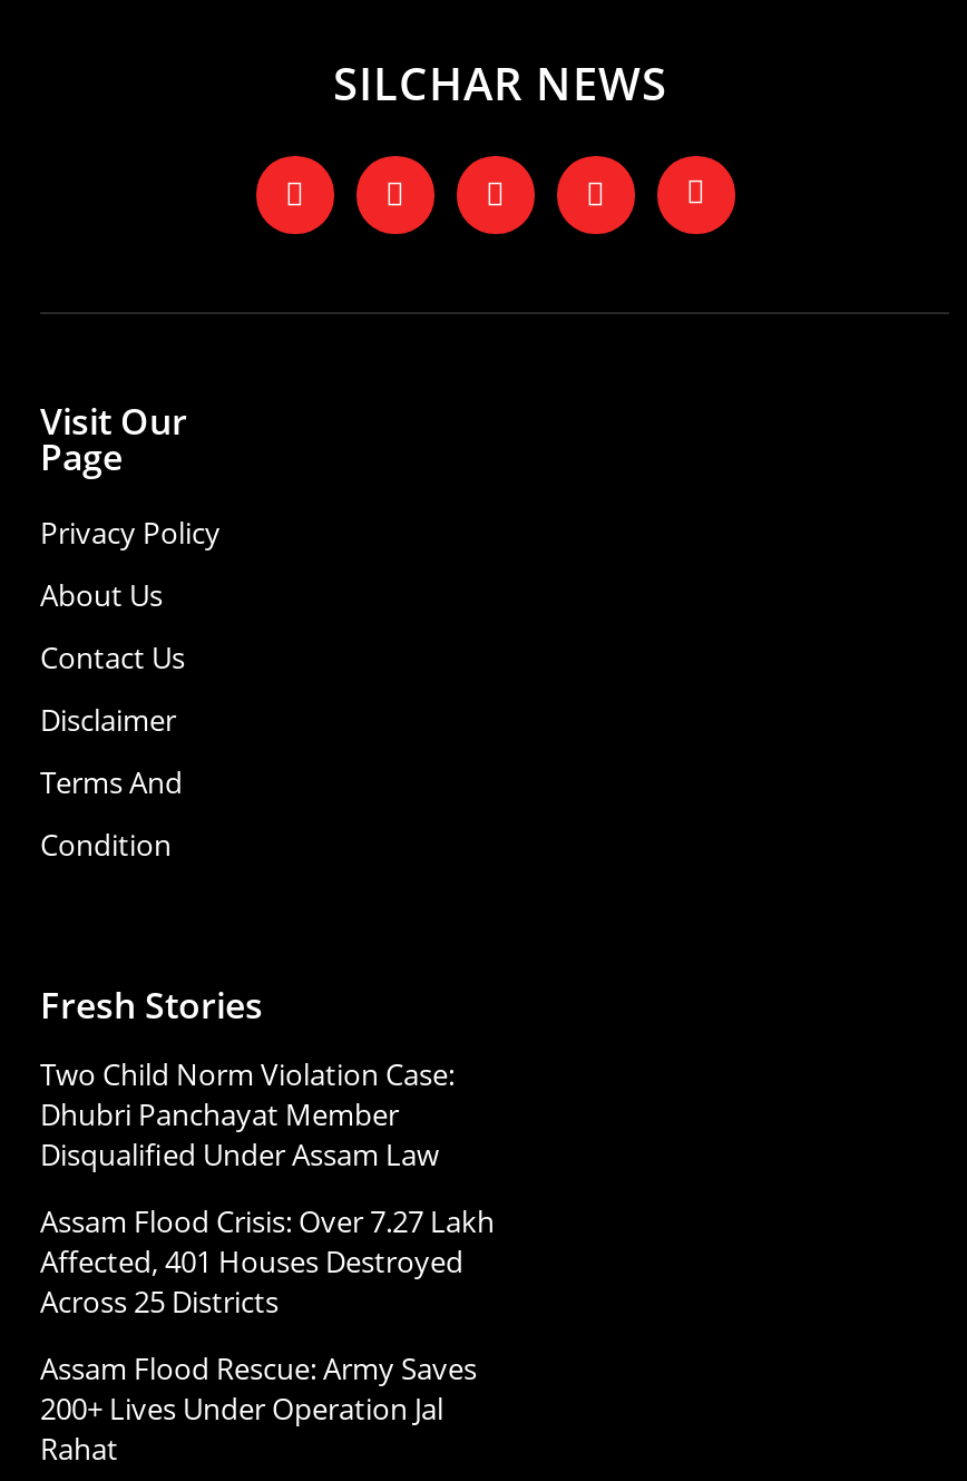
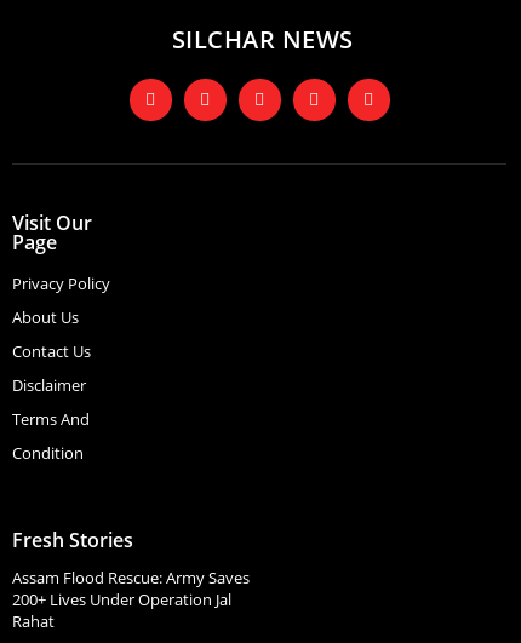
- Two Child Norm Violation Case:
- Dhubri Panchayat Member
- Disqualified Under Assam Law
- Assam Flood Crisis: Over 7.27 Lakh
- Affected, 401 Houses Destroyed
- Across 25 Districts
